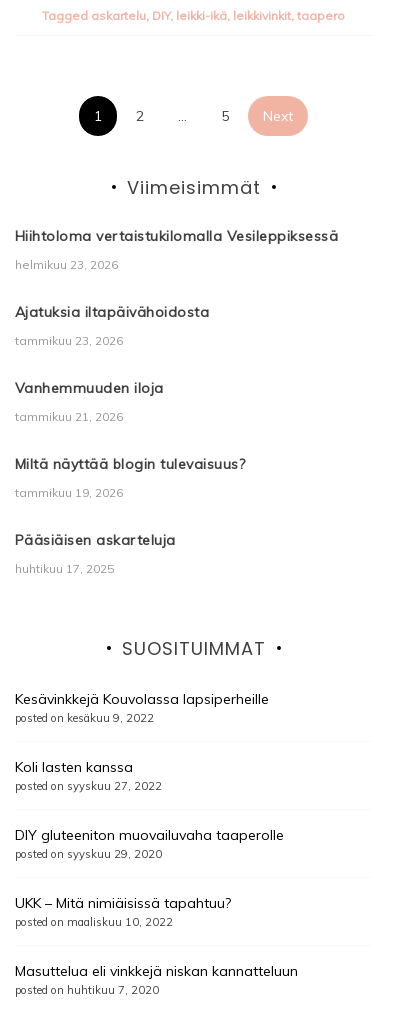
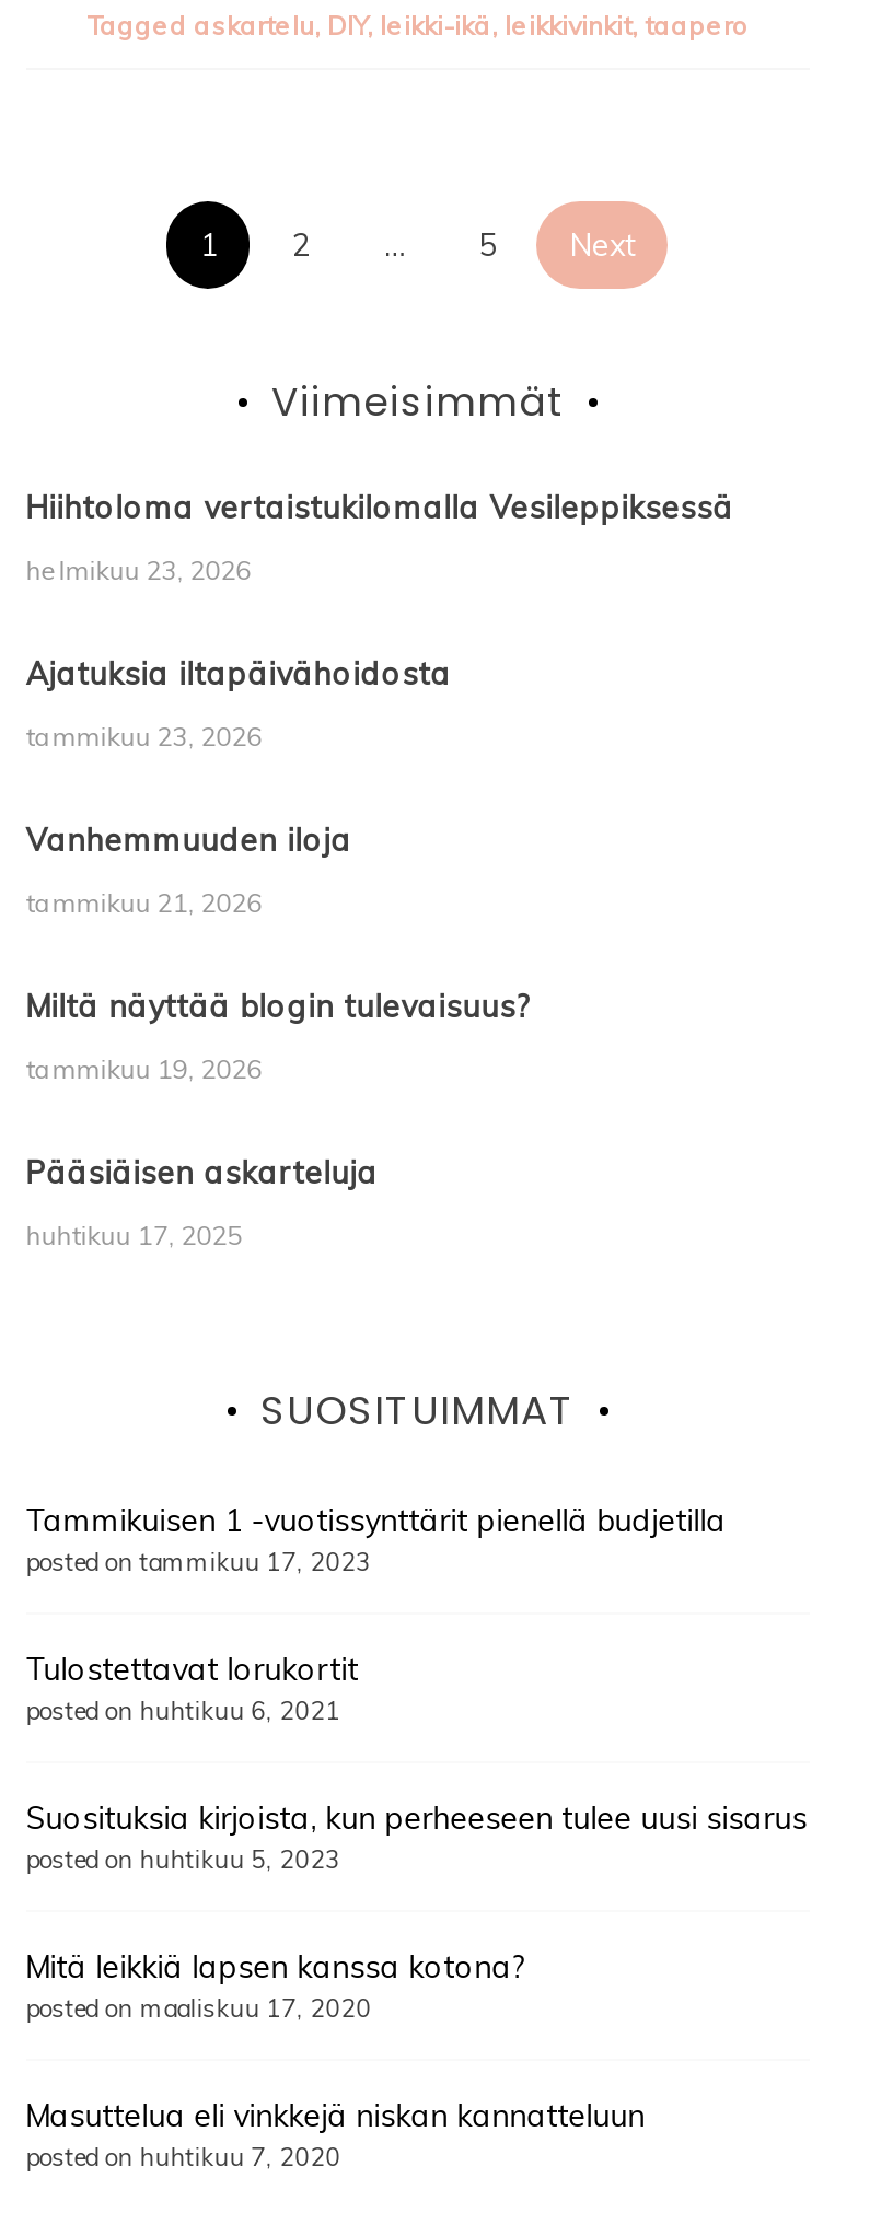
- Kesävinkkejä Kouvolassa lapsiperheille
- posted on kesäkuu 9, 2022
+ Tammikuisen 1 -vuotissynttärit pienellä budjetilla
+ posted on tammikuu 17, 2023

- Koli lasten kanssa
- posted on syyskuu 27, 2022
+ Tulostettavat lorukortit
+ posted on huhtikuu 6, 2021

- DIY gluteeniton muovailuvaha taaperolle
- posted on syyskuu 29, 2020
+ Suosituksia kirjoista, kun perheeseen tulee uusi sisarus
+ posted on huhtikuu 5, 2023

- UKK – Mitä nimiäisissä tapahtuu?
- posted on maaliskuu 10, 2022
+ Mitä leikkiä lapsen kanssa kotona?
+ posted on maaliskuu 17, 2020
